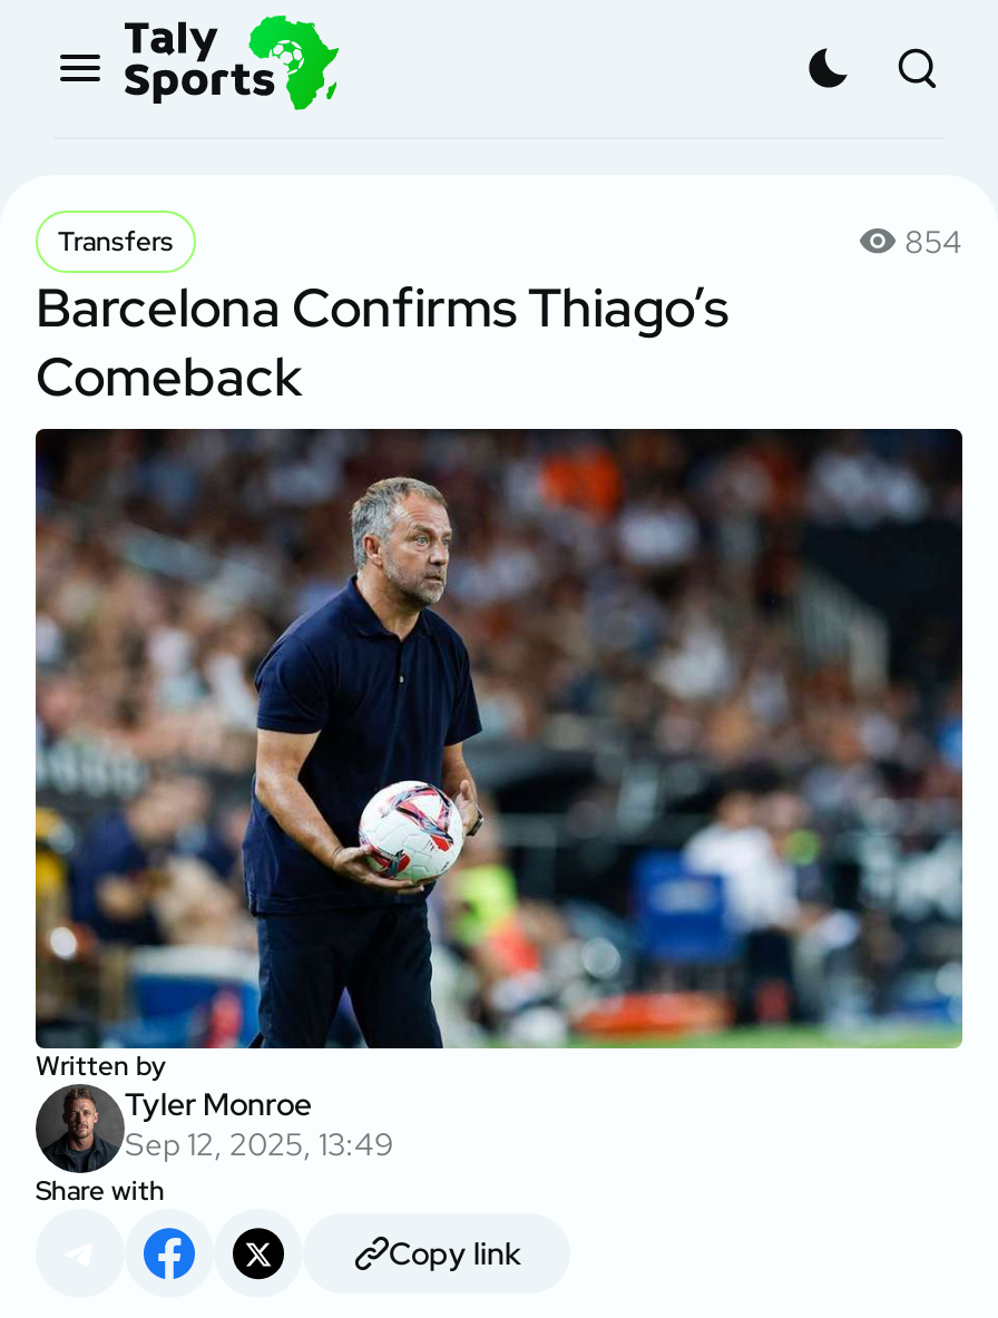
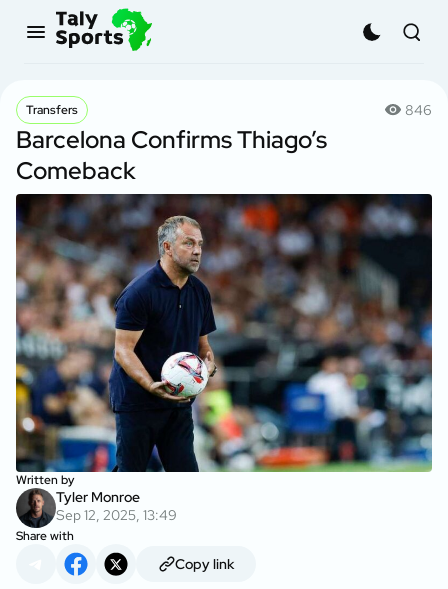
- 854
+ 846
